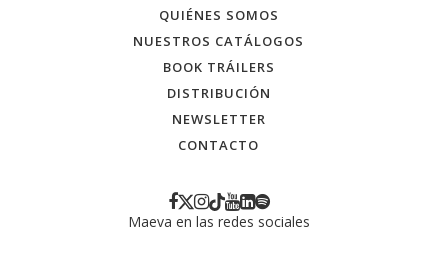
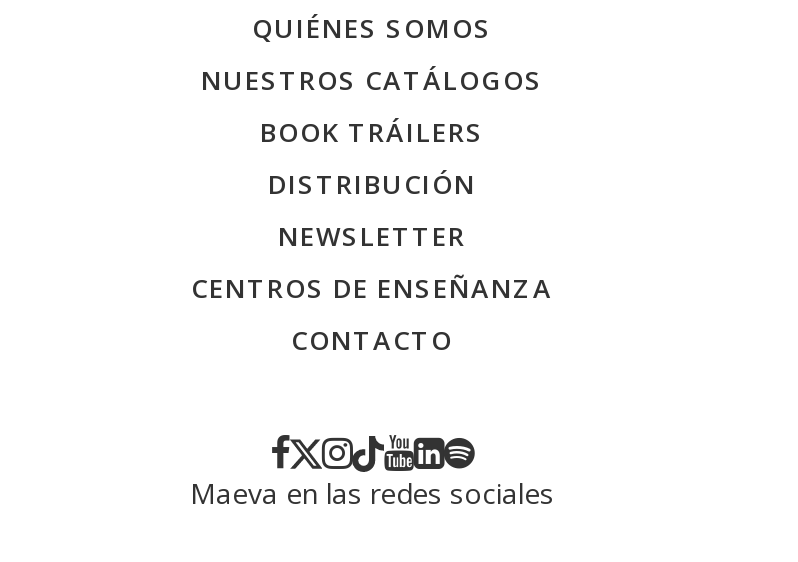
+ CENTROS DE ENSEÑANZA
